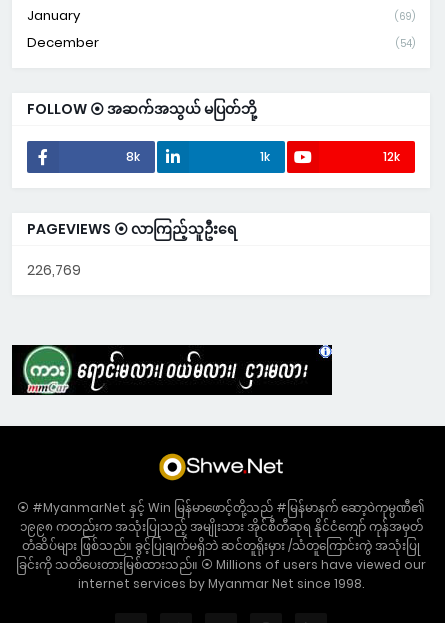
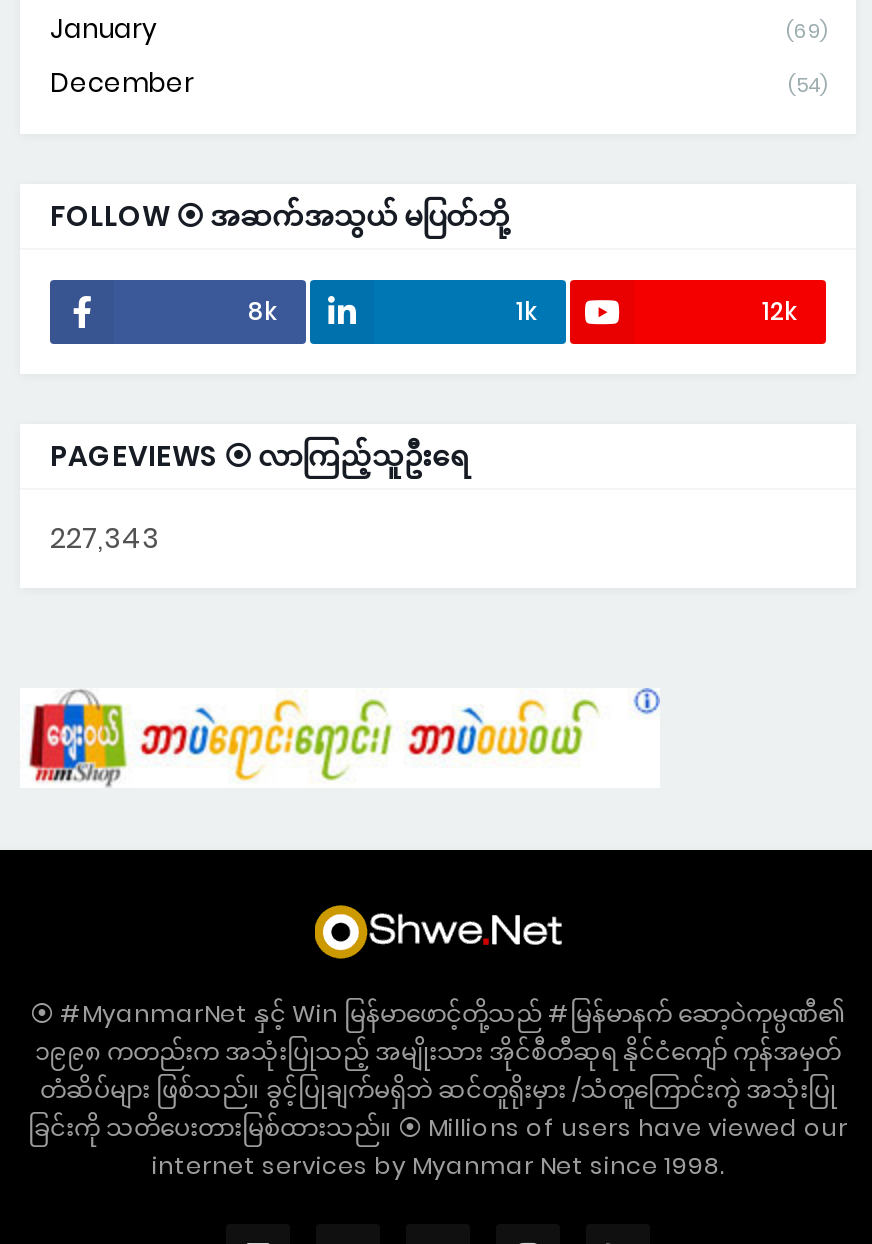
- 226,769
+ 227,343

- [image]
+ [image]
